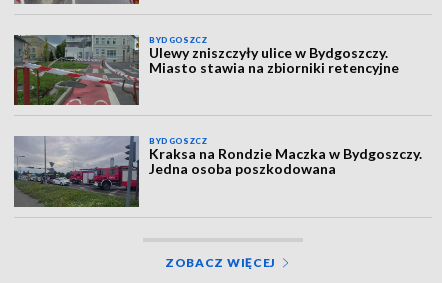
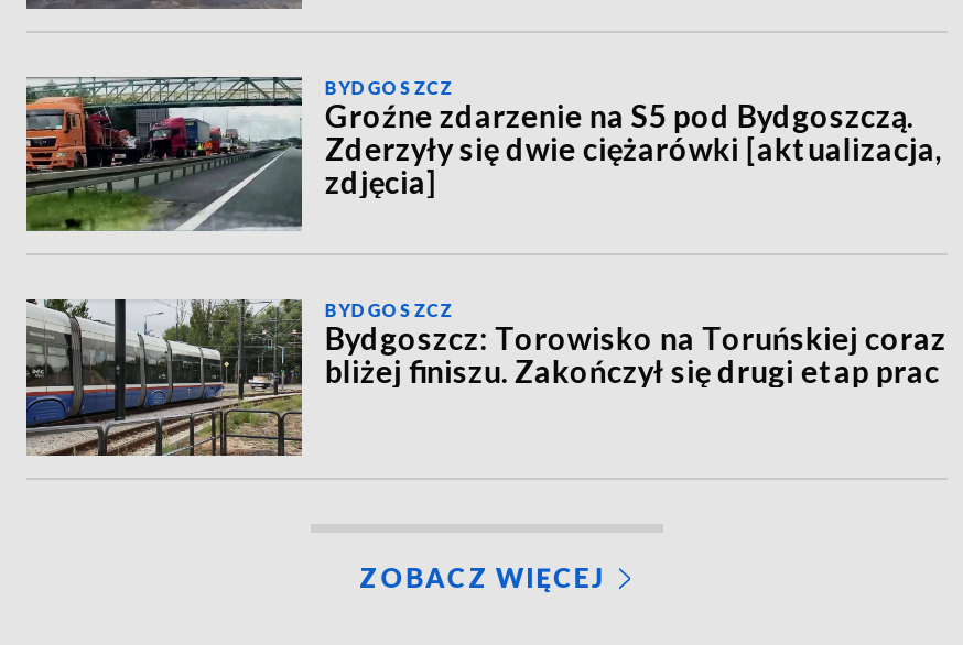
- [image]
- Ulewy zniszczyły ulice w Bydgoszczy.
- Miasto stawia na zbiorniki retencyjne
+ [image]
+ Groźne zdarzenie na S5 pod Bydgoszczą.
+ Zderzyły się dwie ciężarówki [aktualizacja,
+ zdjęcia]

- [image]
- Kraksa na Rondzie Maczka w Bydgoszczy.
- Jedna osoba poszkodowana
+ [image]
+ Bydgoszcz: Torowisko na Toruńskiej coraz
+ bliżej finiszu. Zakończył się drugi etap prac
